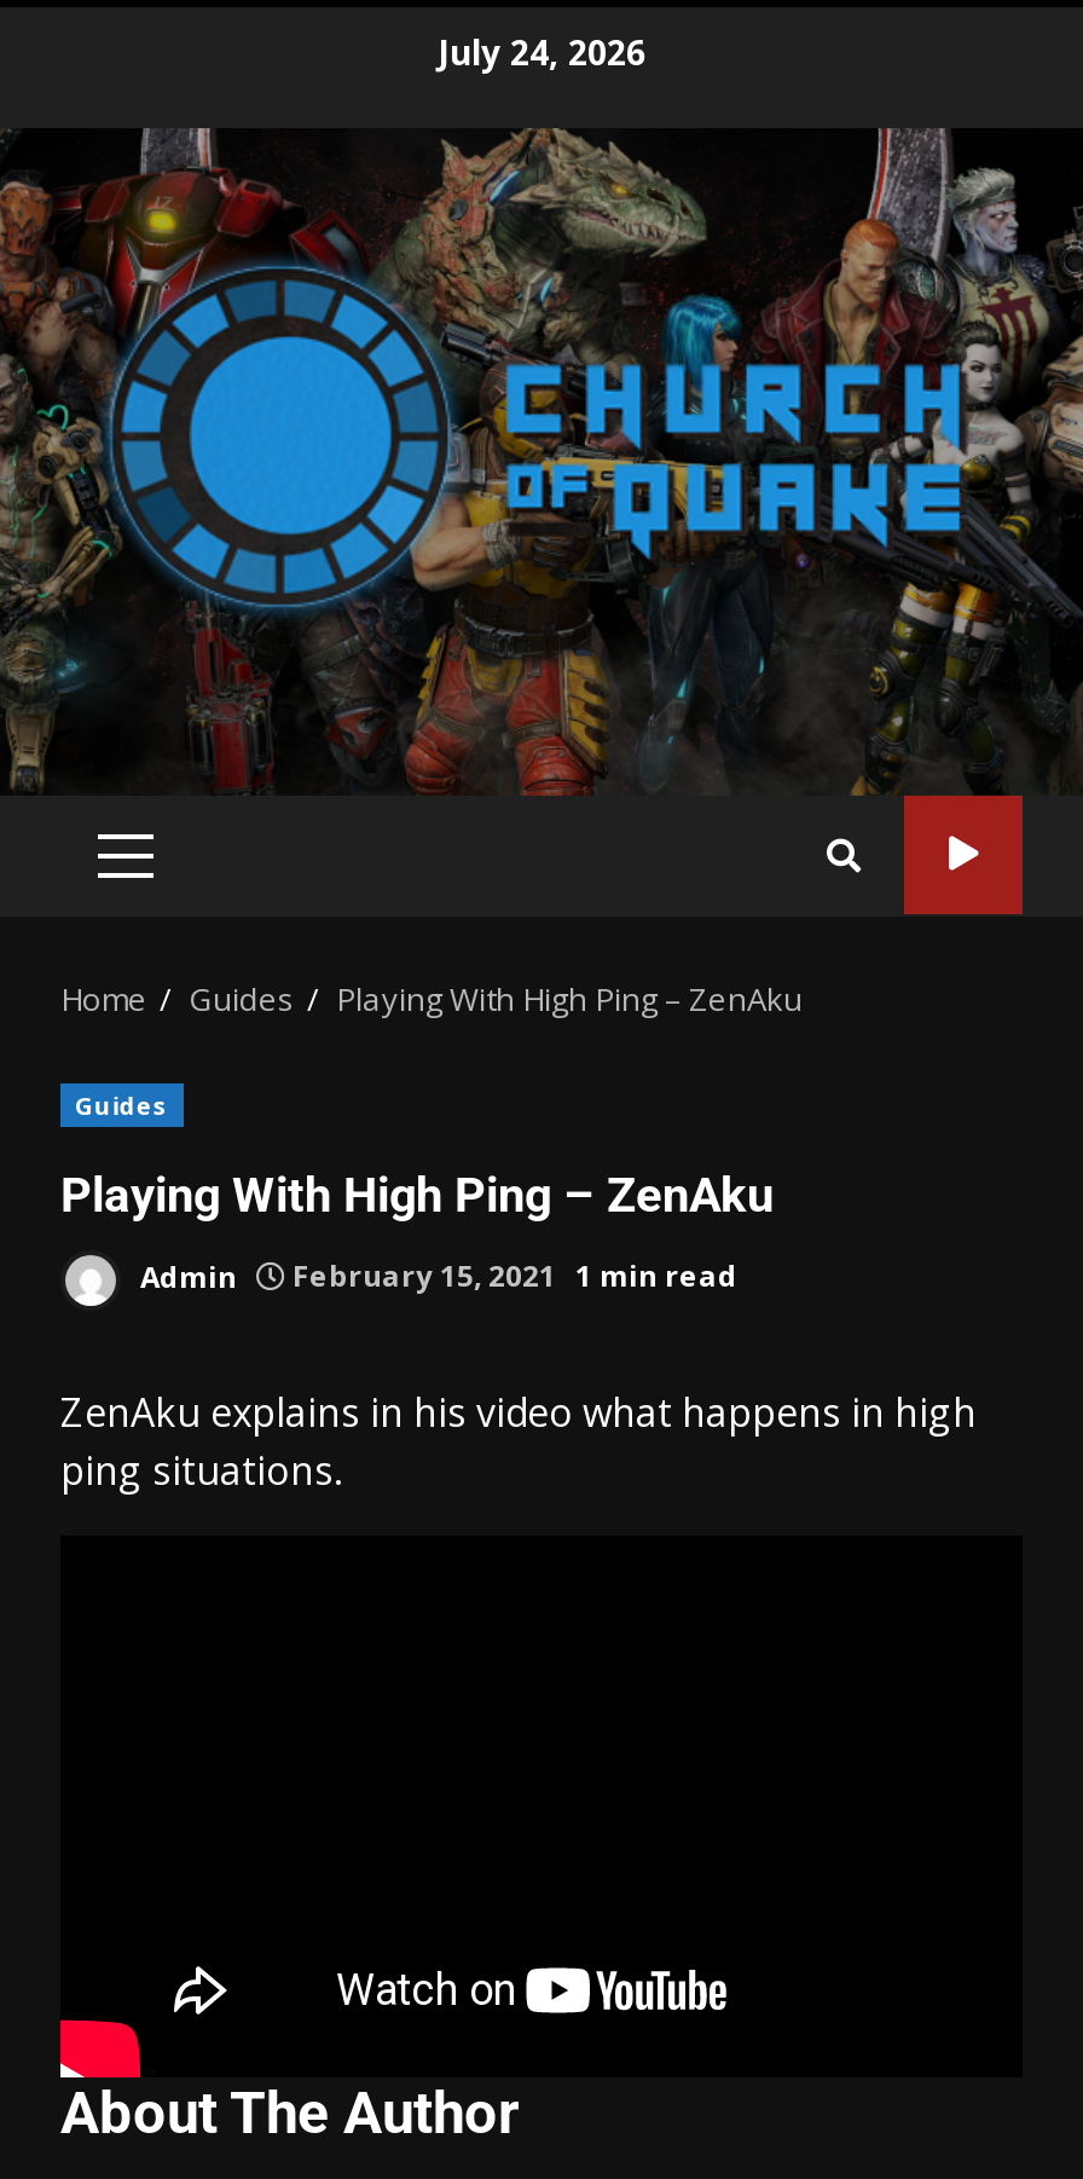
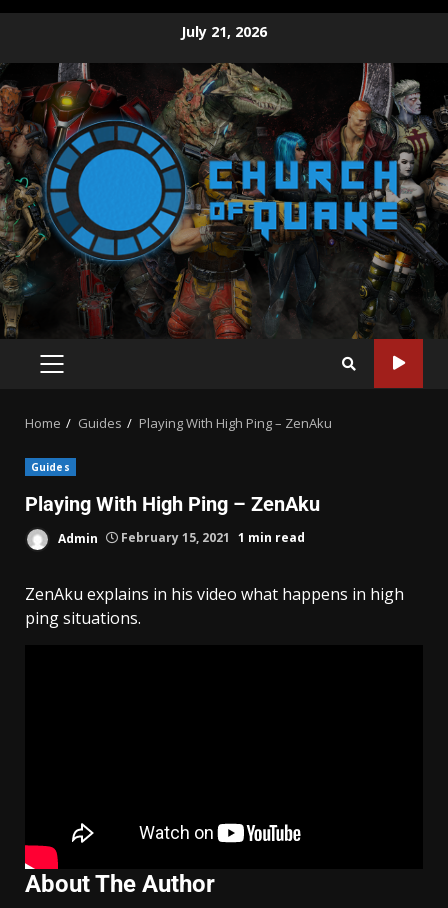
- July 24, 2026
+ July 21, 2026
